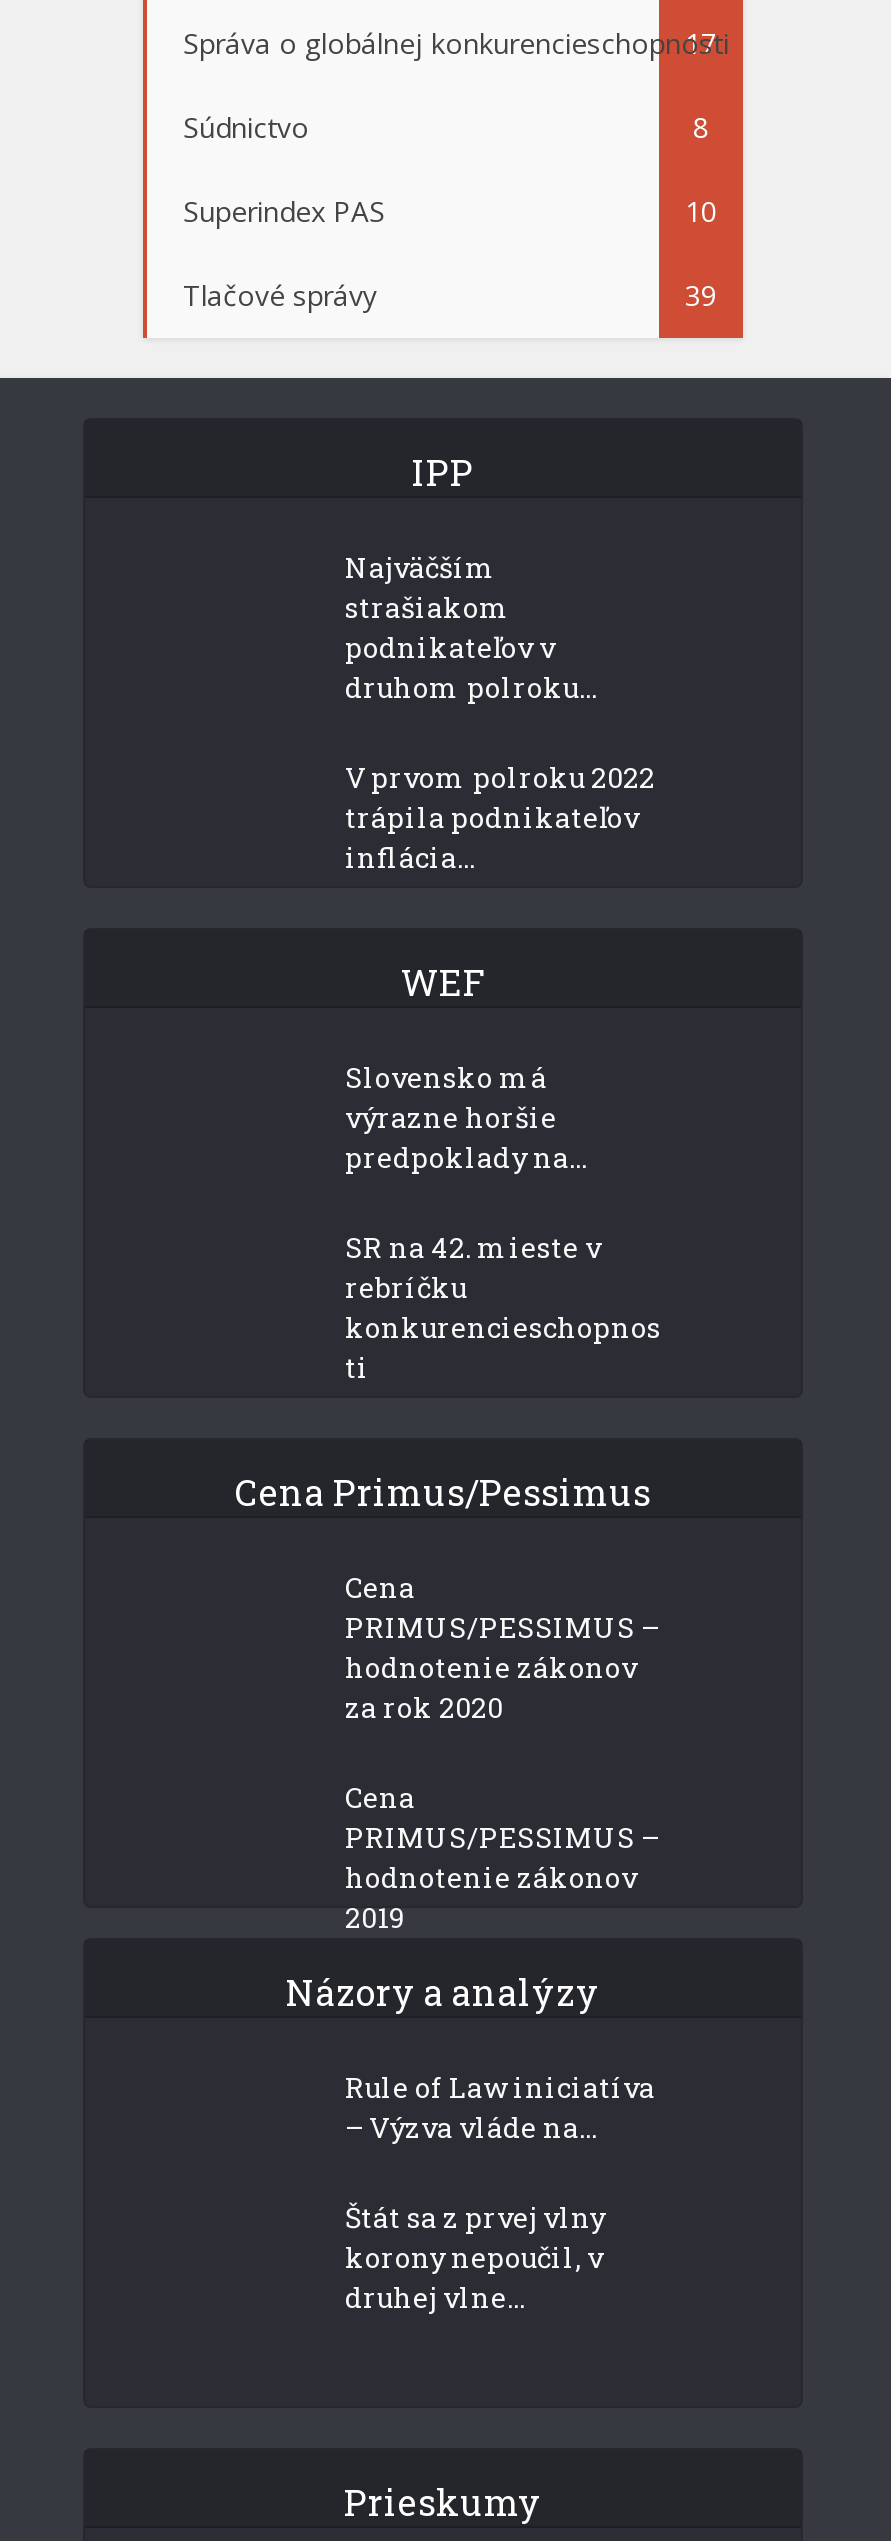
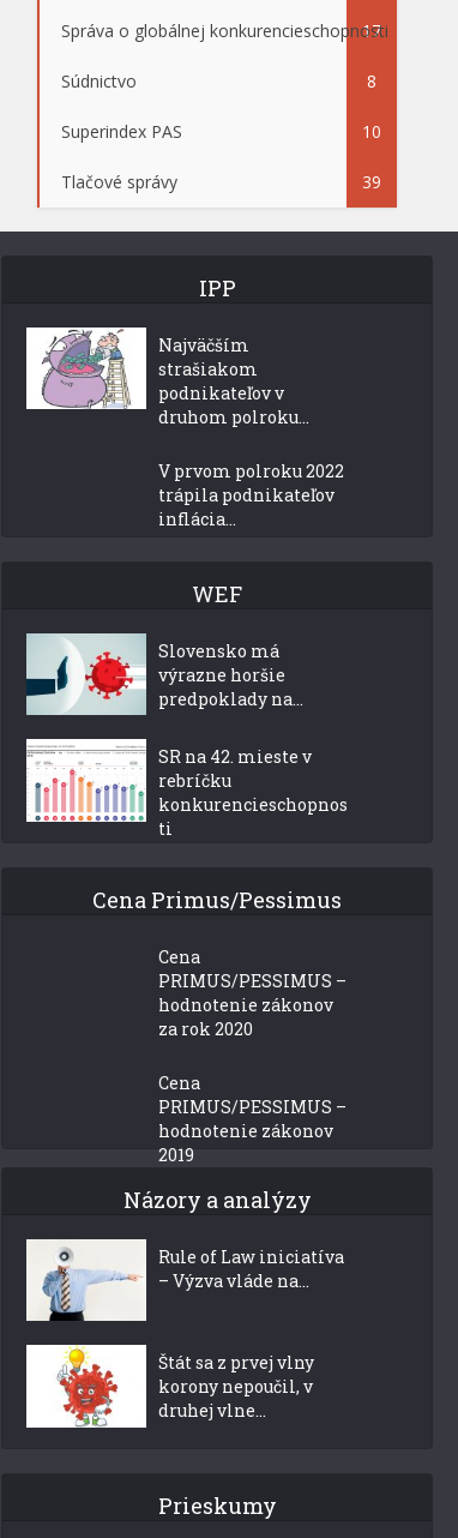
+ [image]

+ [image]

+ [image]

+ [image]

+ [image]

moved down: Štát sa z prvej vlny | korony nepoučil, v | druhej vlne...
